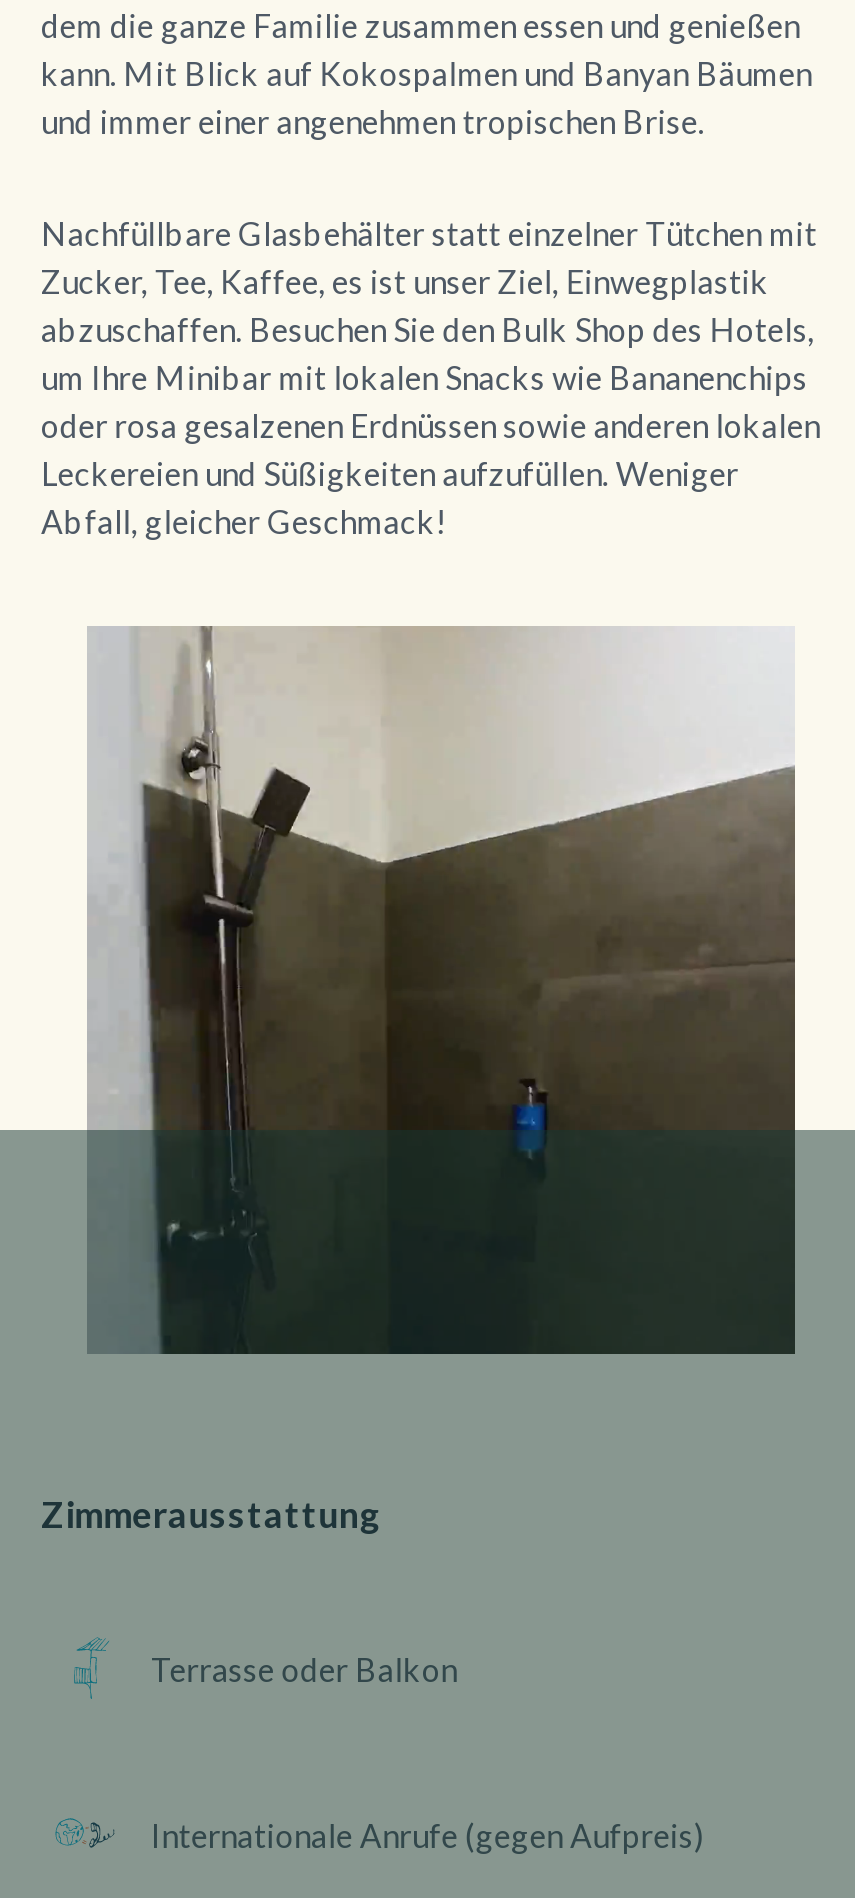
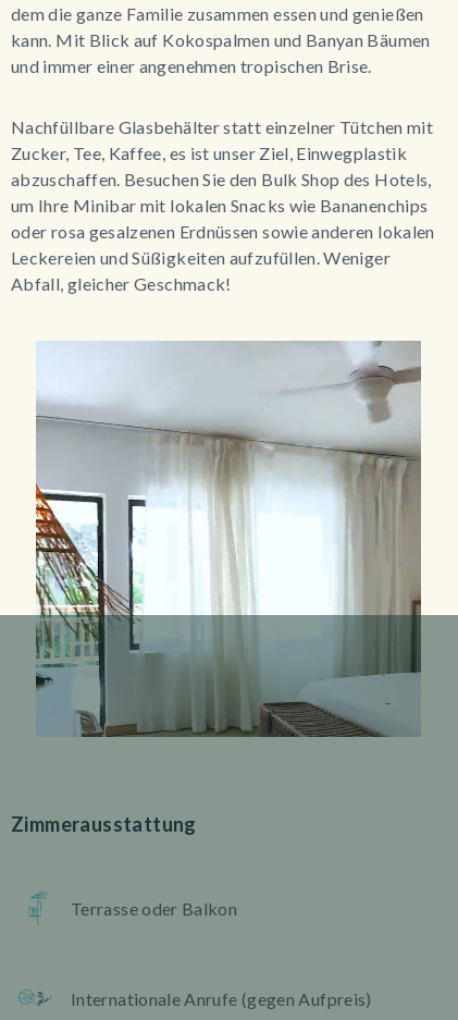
- [image]
+ [image]
